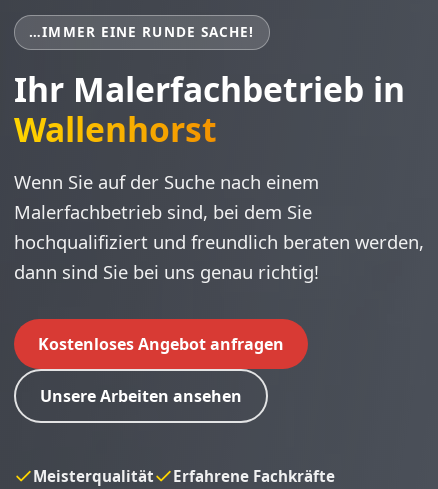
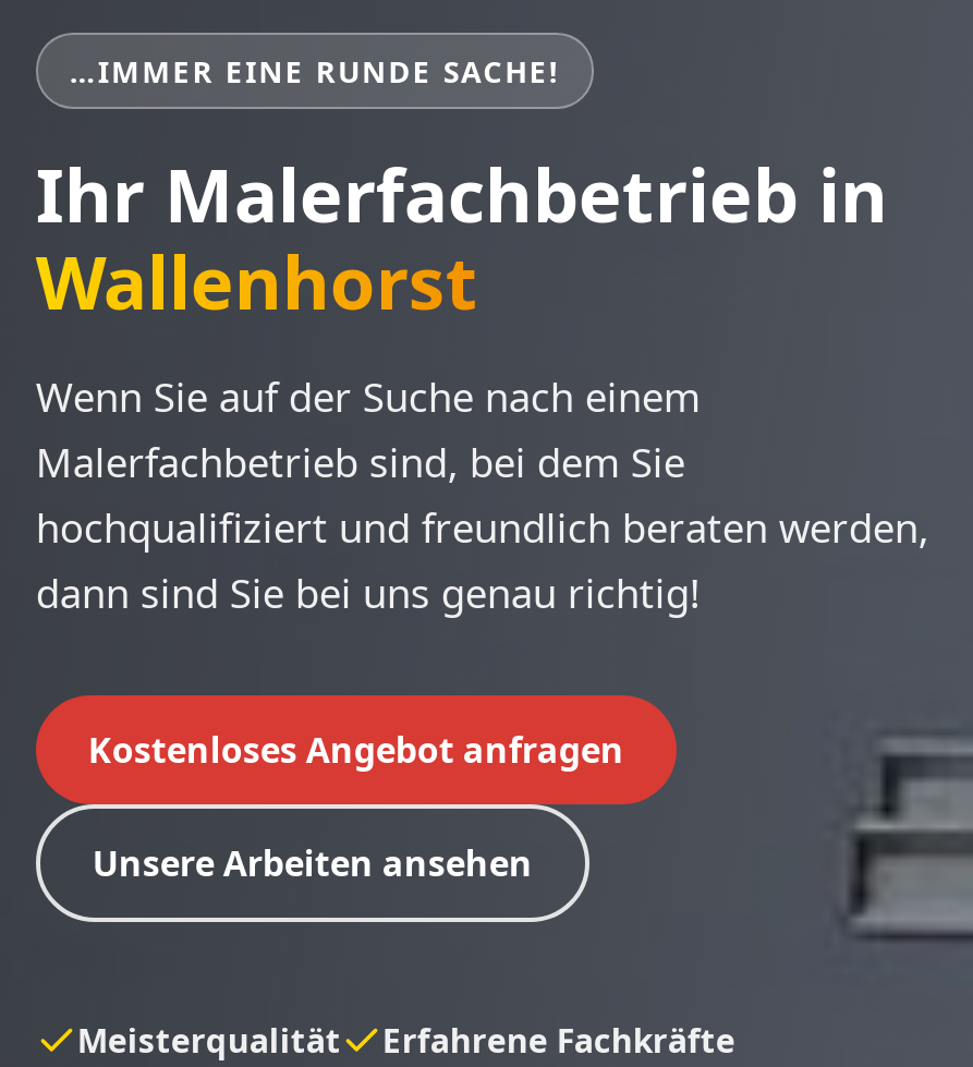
+ [image]
